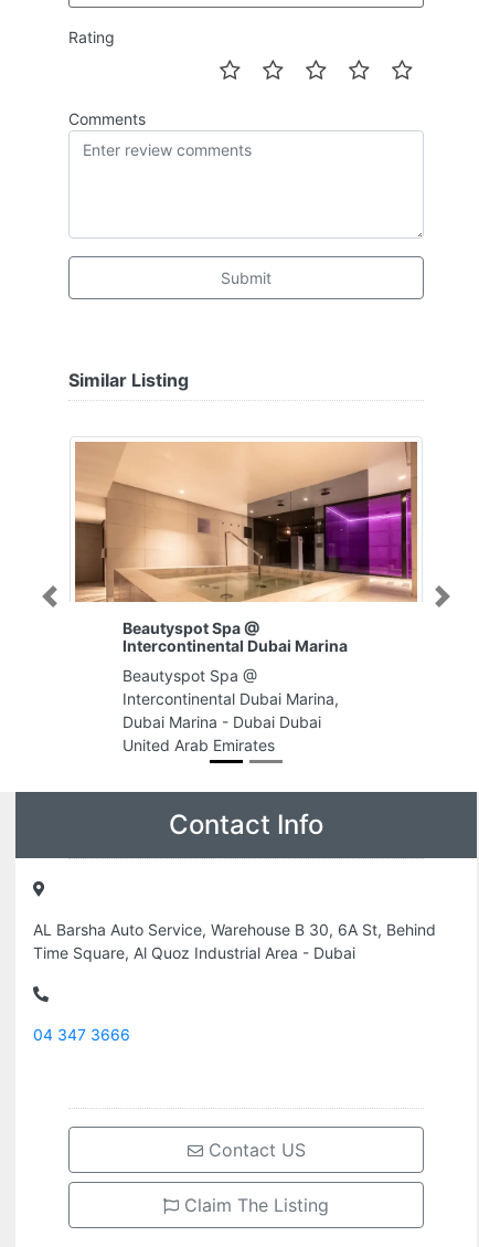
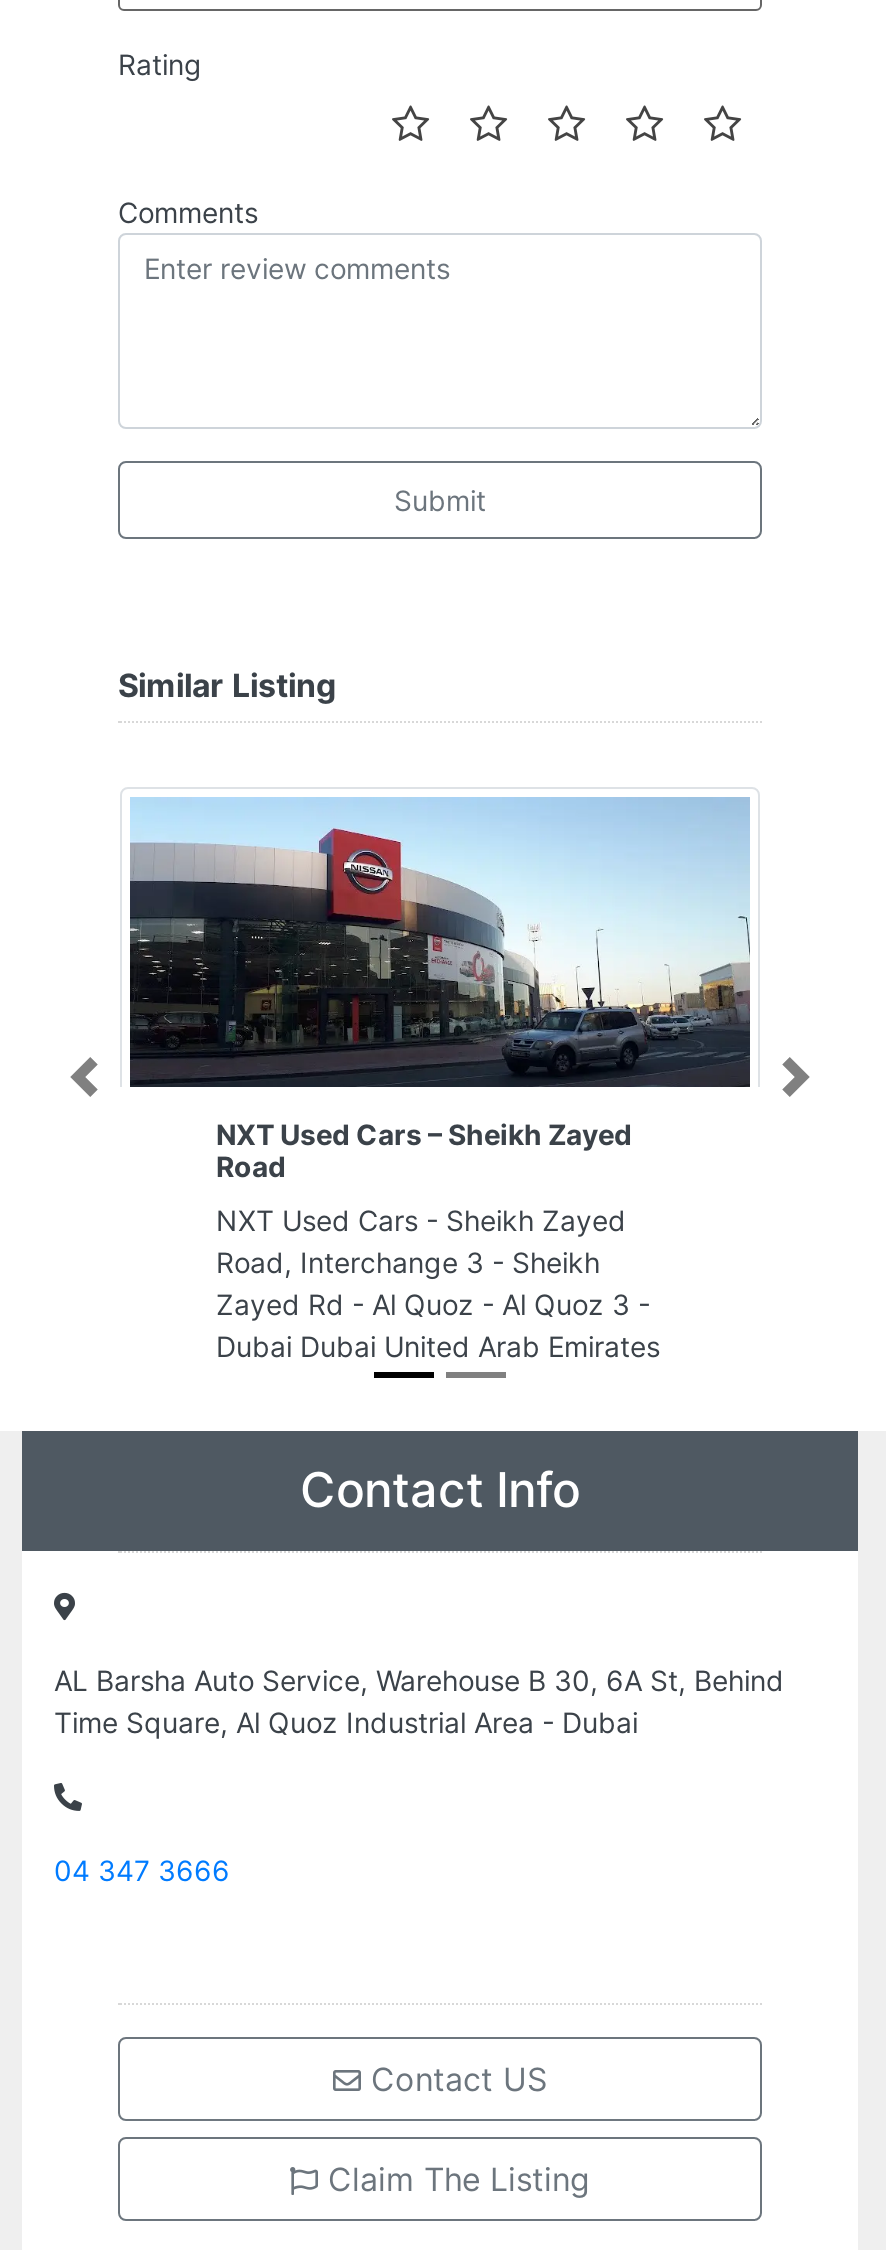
- [image]
- Beautyspot Spa @
- Intercontinental Dubai Marina
+ [image]
+ NXT Used Cars – Sheikh Zayed
+ Road

- Beautyspot Spa @
- Intercontinental Dubai Marina,
- Dubai Marina - Dubai Dubai
- United Arab Emirates
+ NXT Used Cars - Sheikh Zayed
+ Road, Interchange 3 - Sheikh
+ Zayed Rd - Al Quoz - Al Quoz 3 -
+ Dubai Dubai United Arab Emirates
